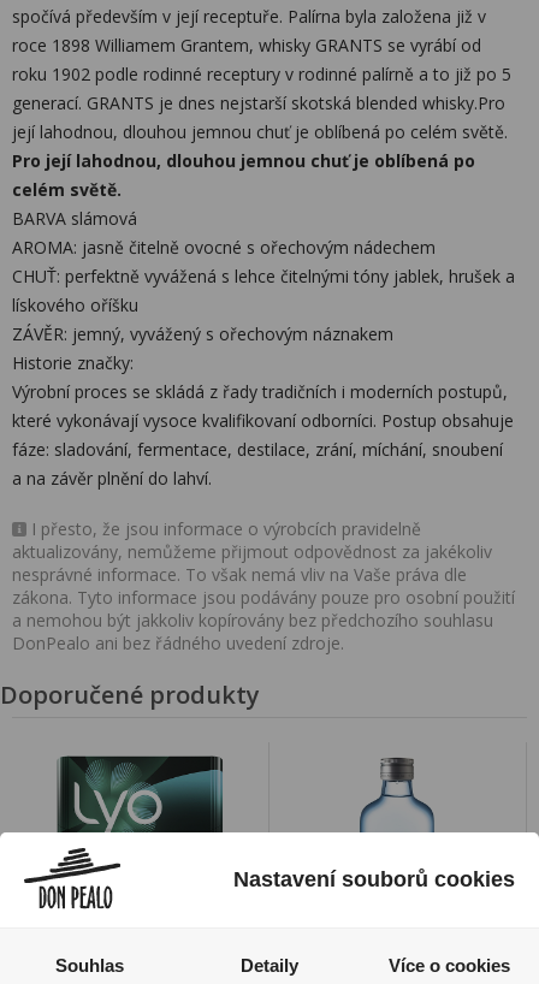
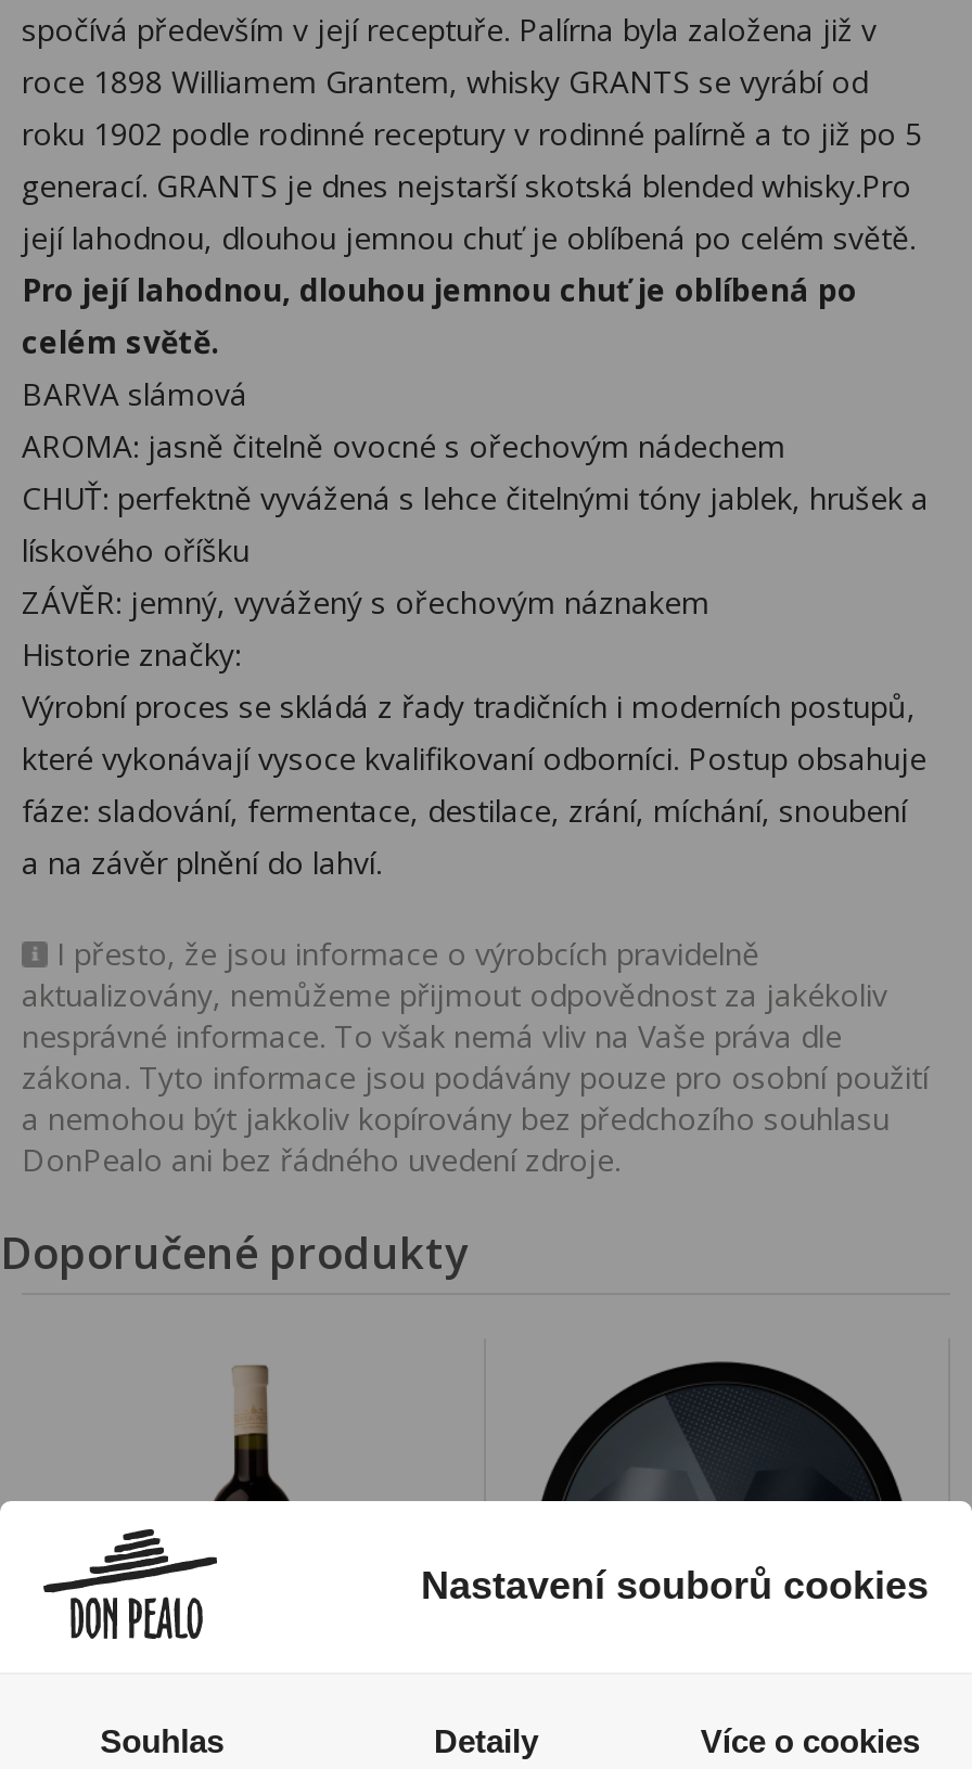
- [image]
+ [image]

- [image]
+ [image]
